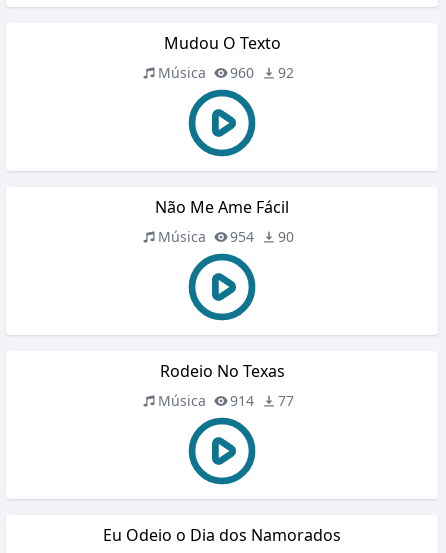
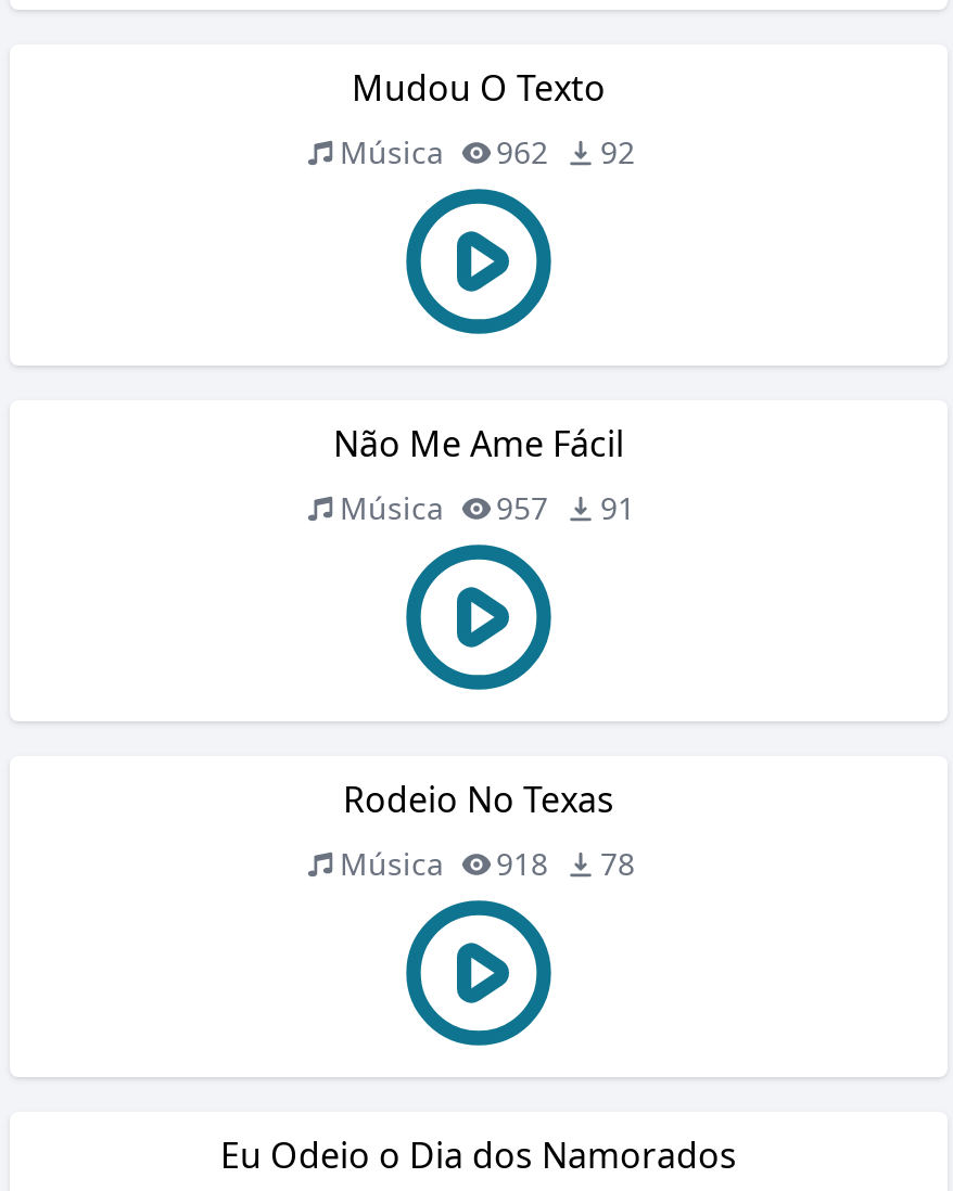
- Música 960 92
+ Música 962 92

- 954
+ 957

- 90
+ 91

- 914
+ 918

- 77
+ 78
